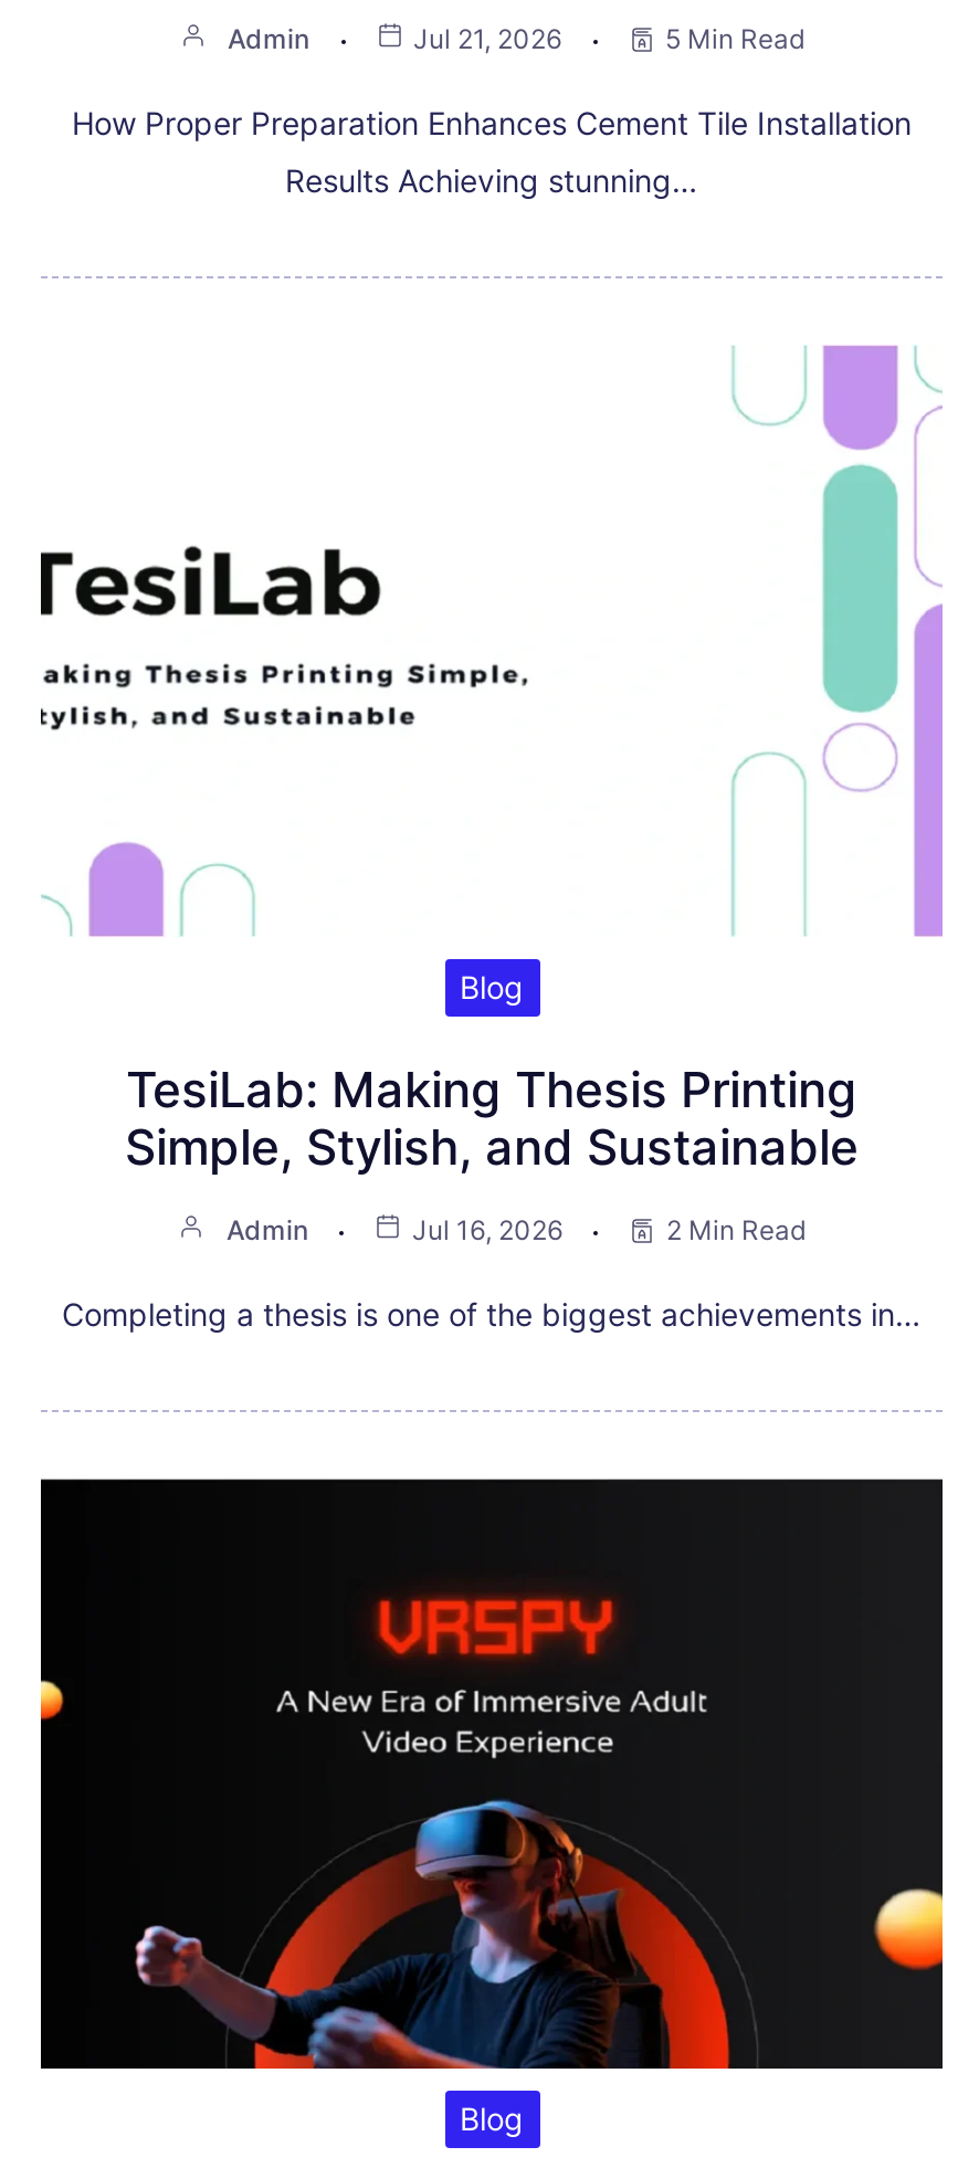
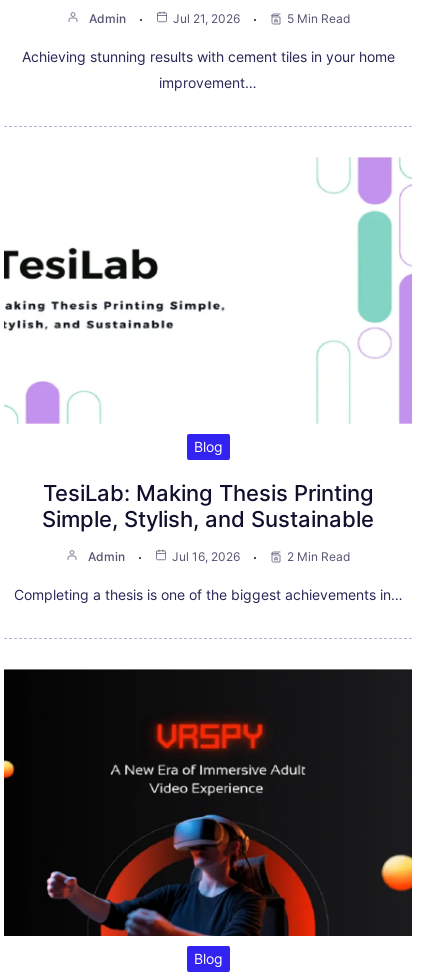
- How Proper Preparation Enhances Cement Tile Installation
+ Achieving stunning results with cement tiles in your home

- Results Achieving stunning…
+ improvement…
